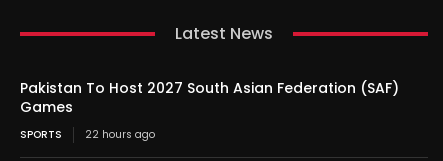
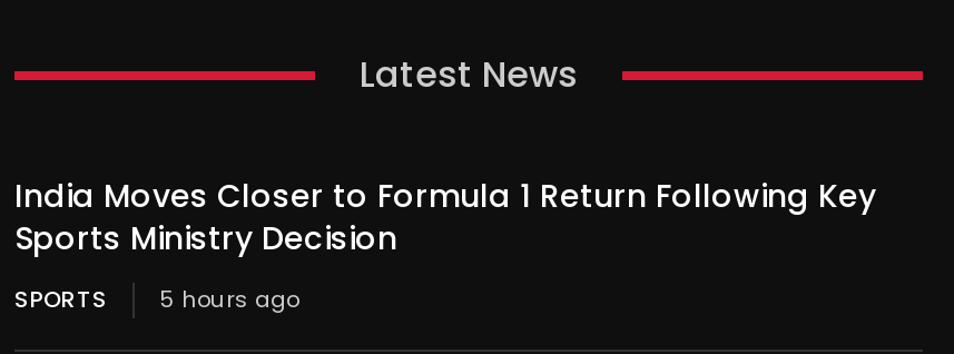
- Pakistan To Host 2027 South Asian Federation (SAF)
- Games
+ India Moves Closer to Formula 1 Return Following Key
+ Sports Ministry Decision

- SPORTS 22 hours ago
+ SPORTS 5 hours ago
